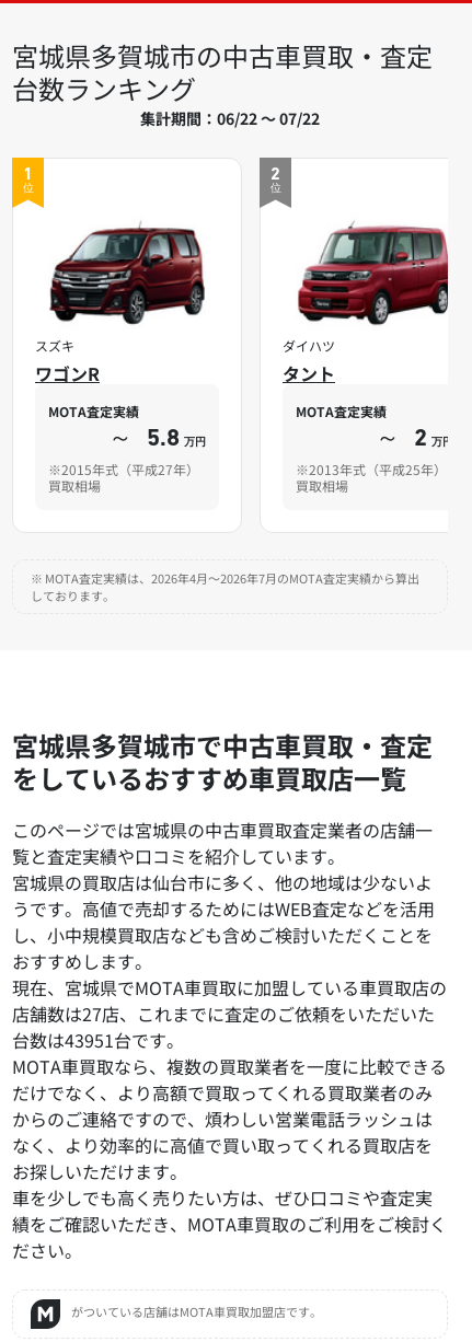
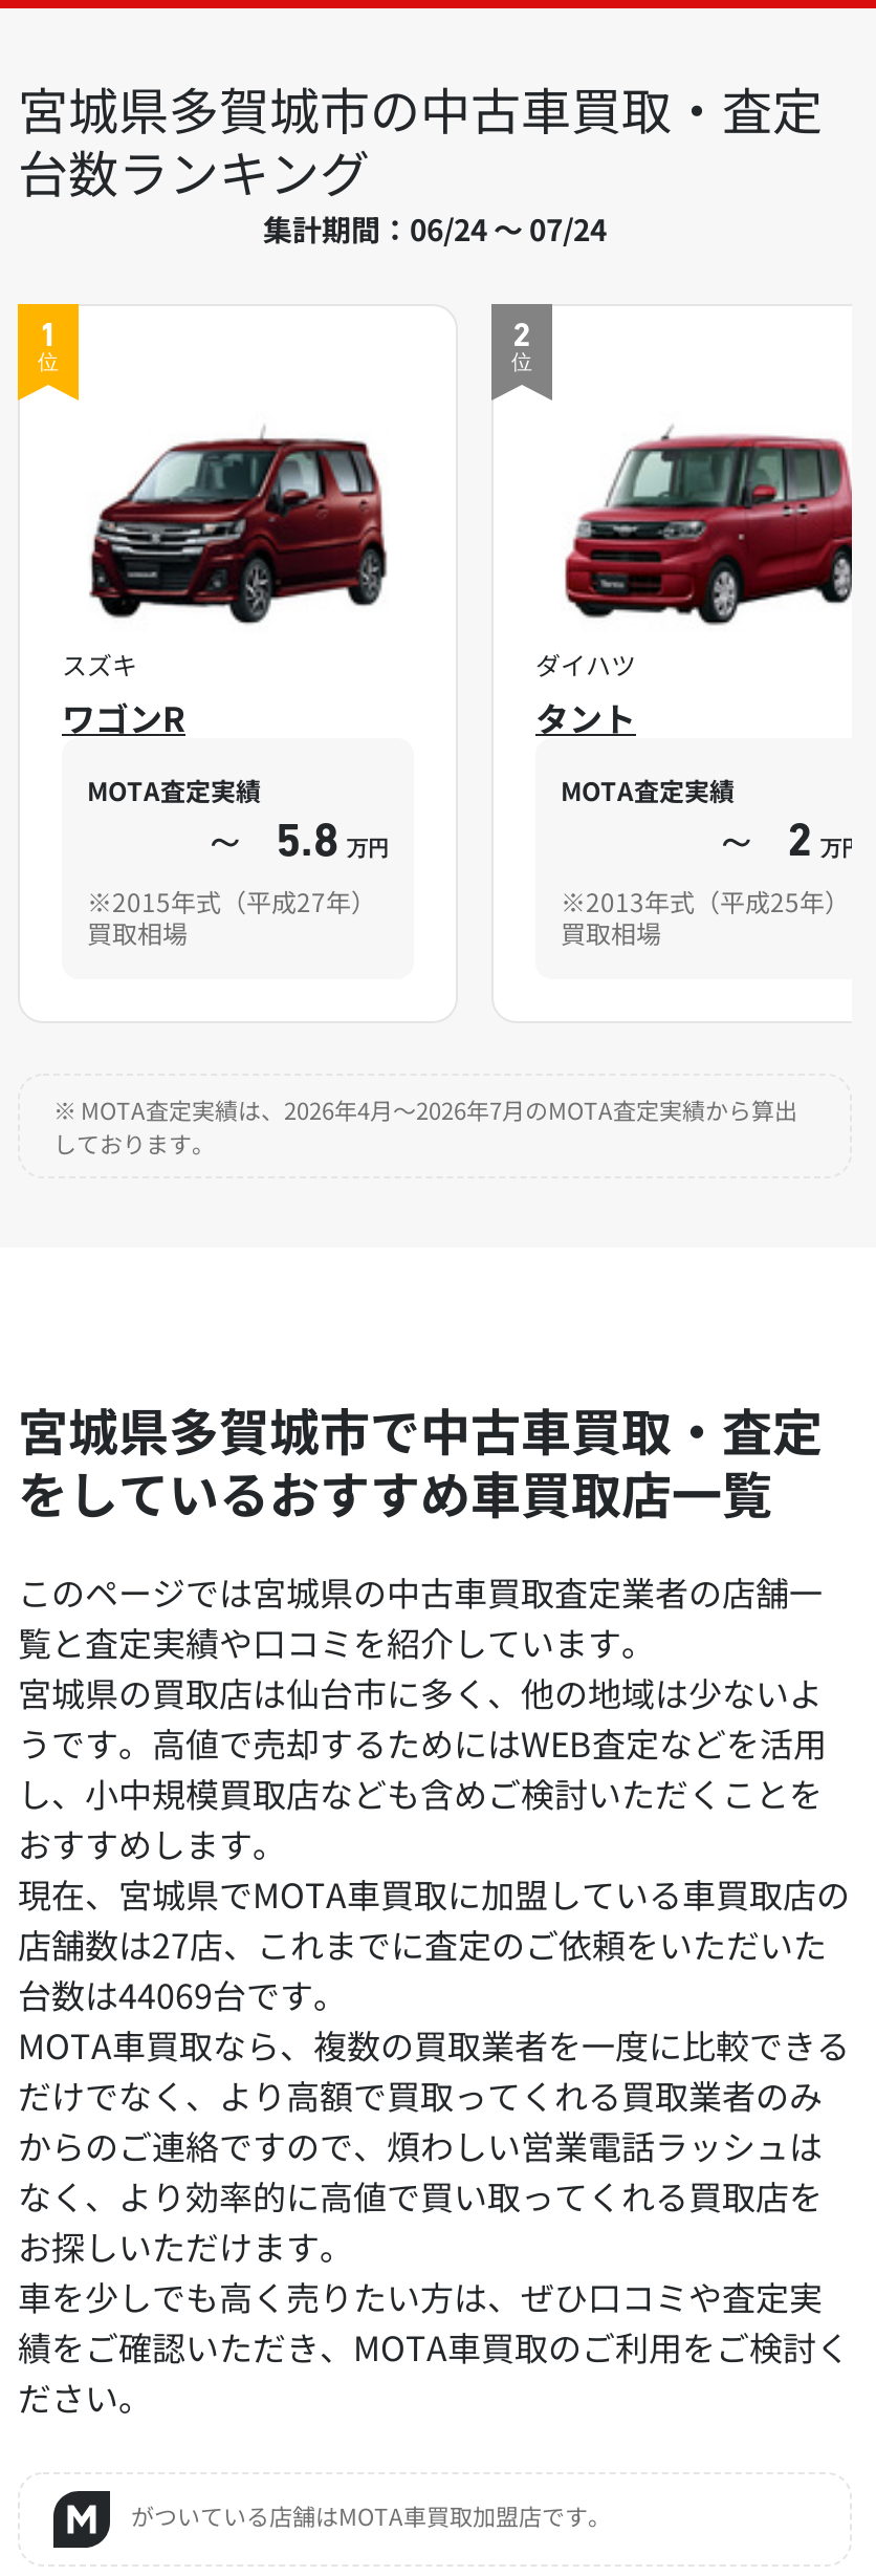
- 集計期間：06/22 ～ 07/22
+ 集計期間：06/24 ～ 07/24

- 台数は43951台です。
+ 台数は44069台です。
